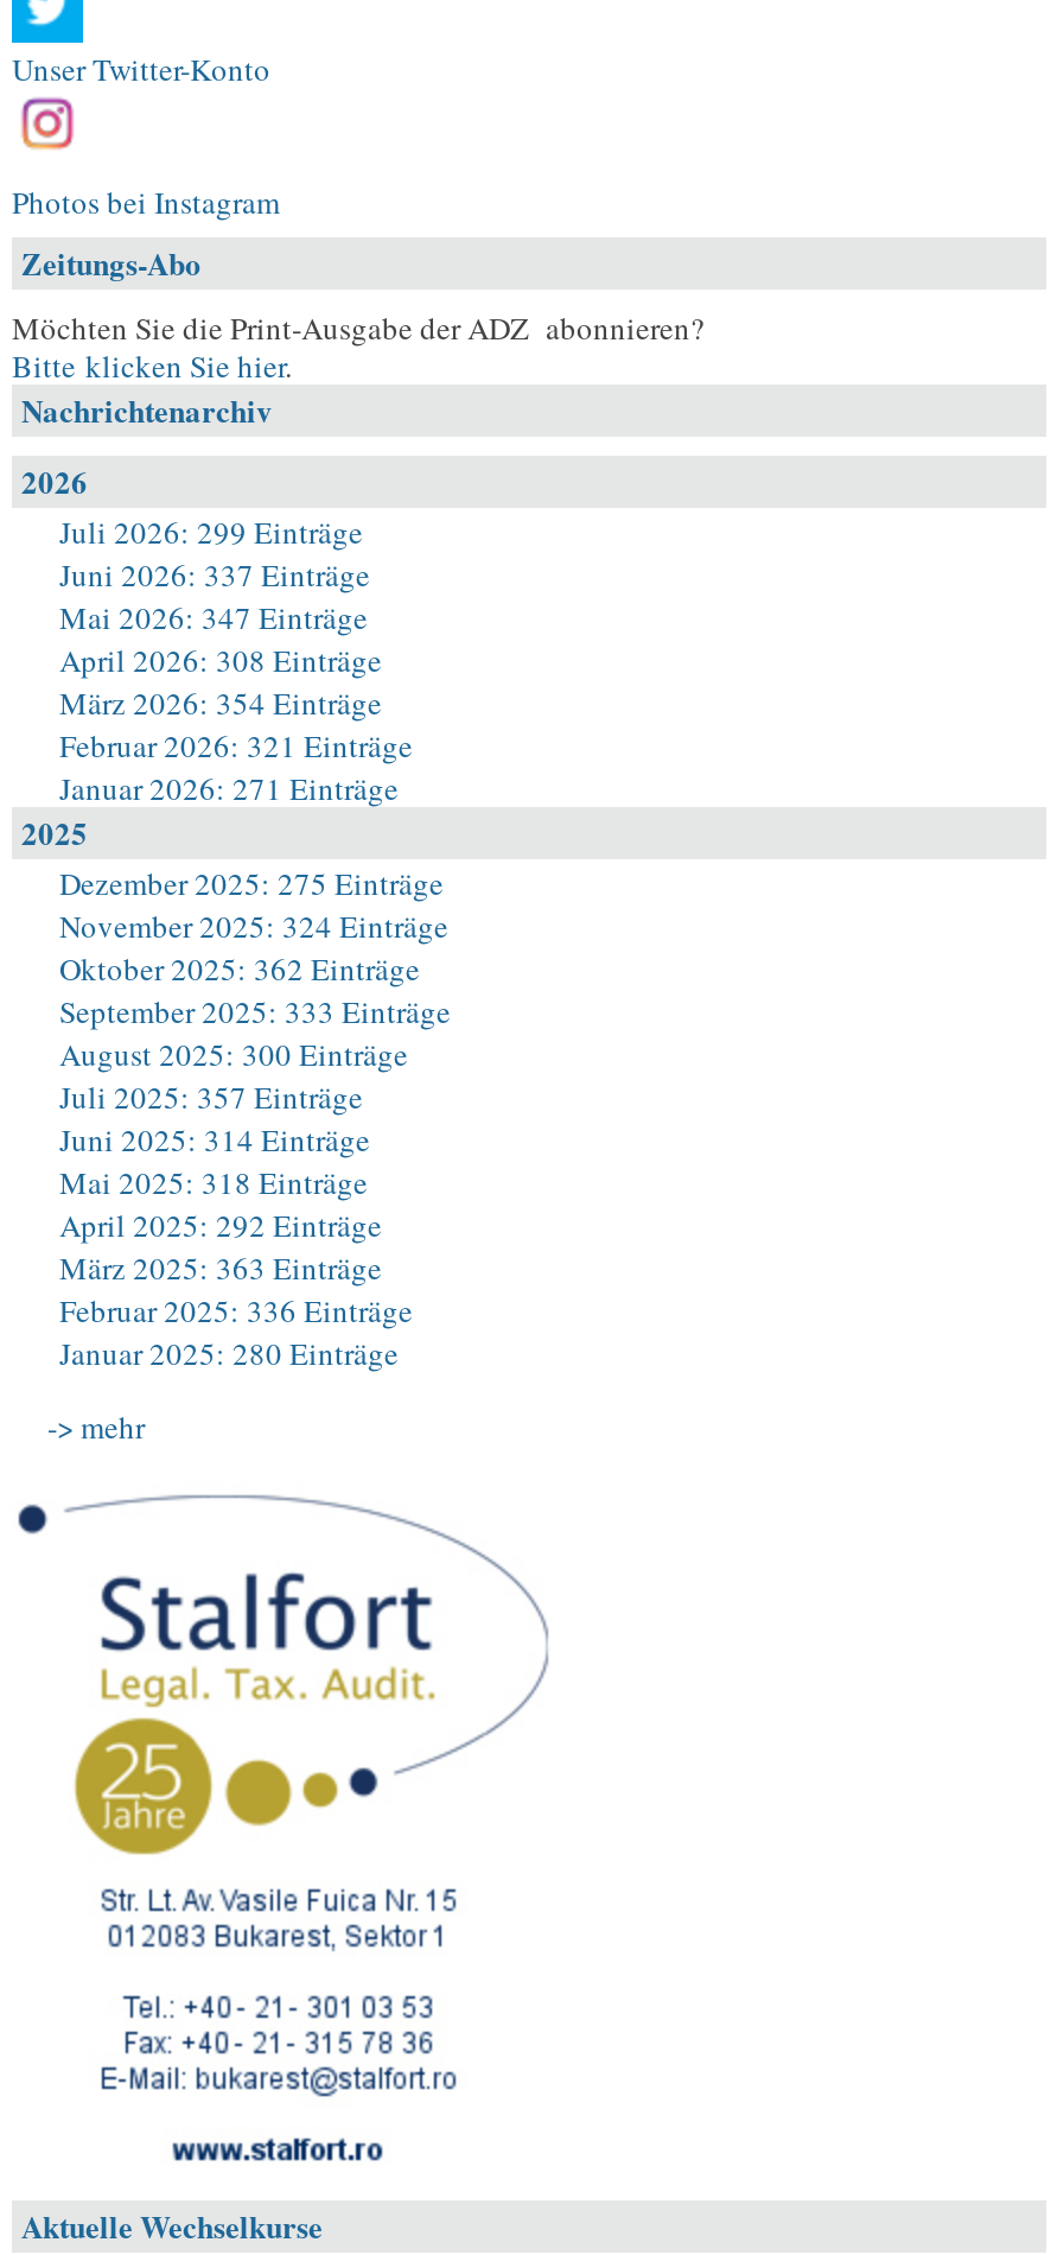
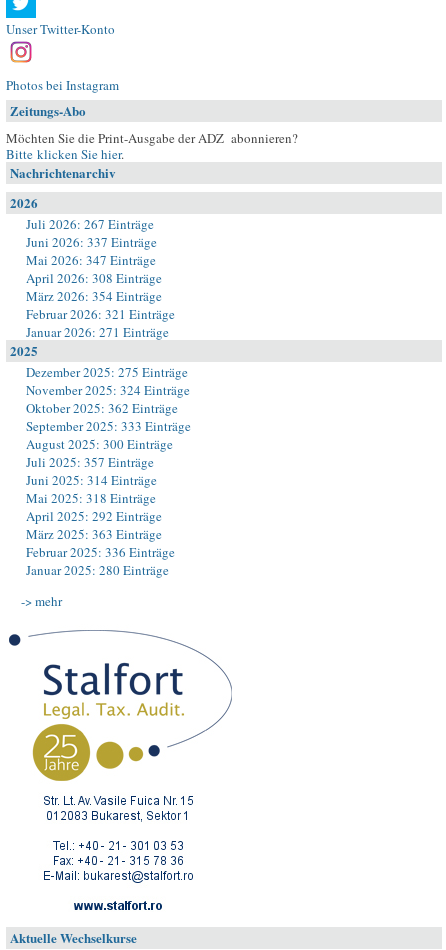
- Juli 2026: 299 Einträge
+ Juli 2026: 267 Einträge
